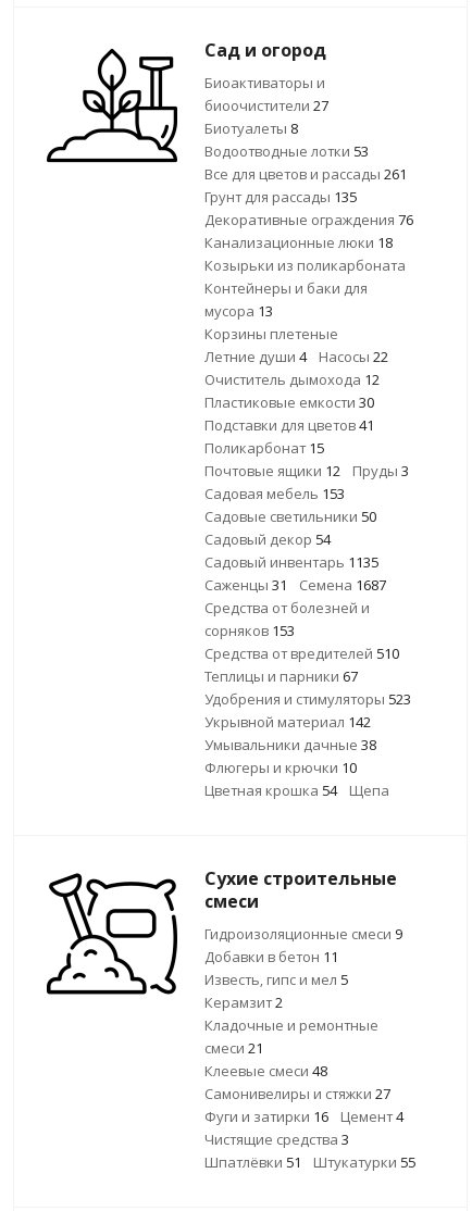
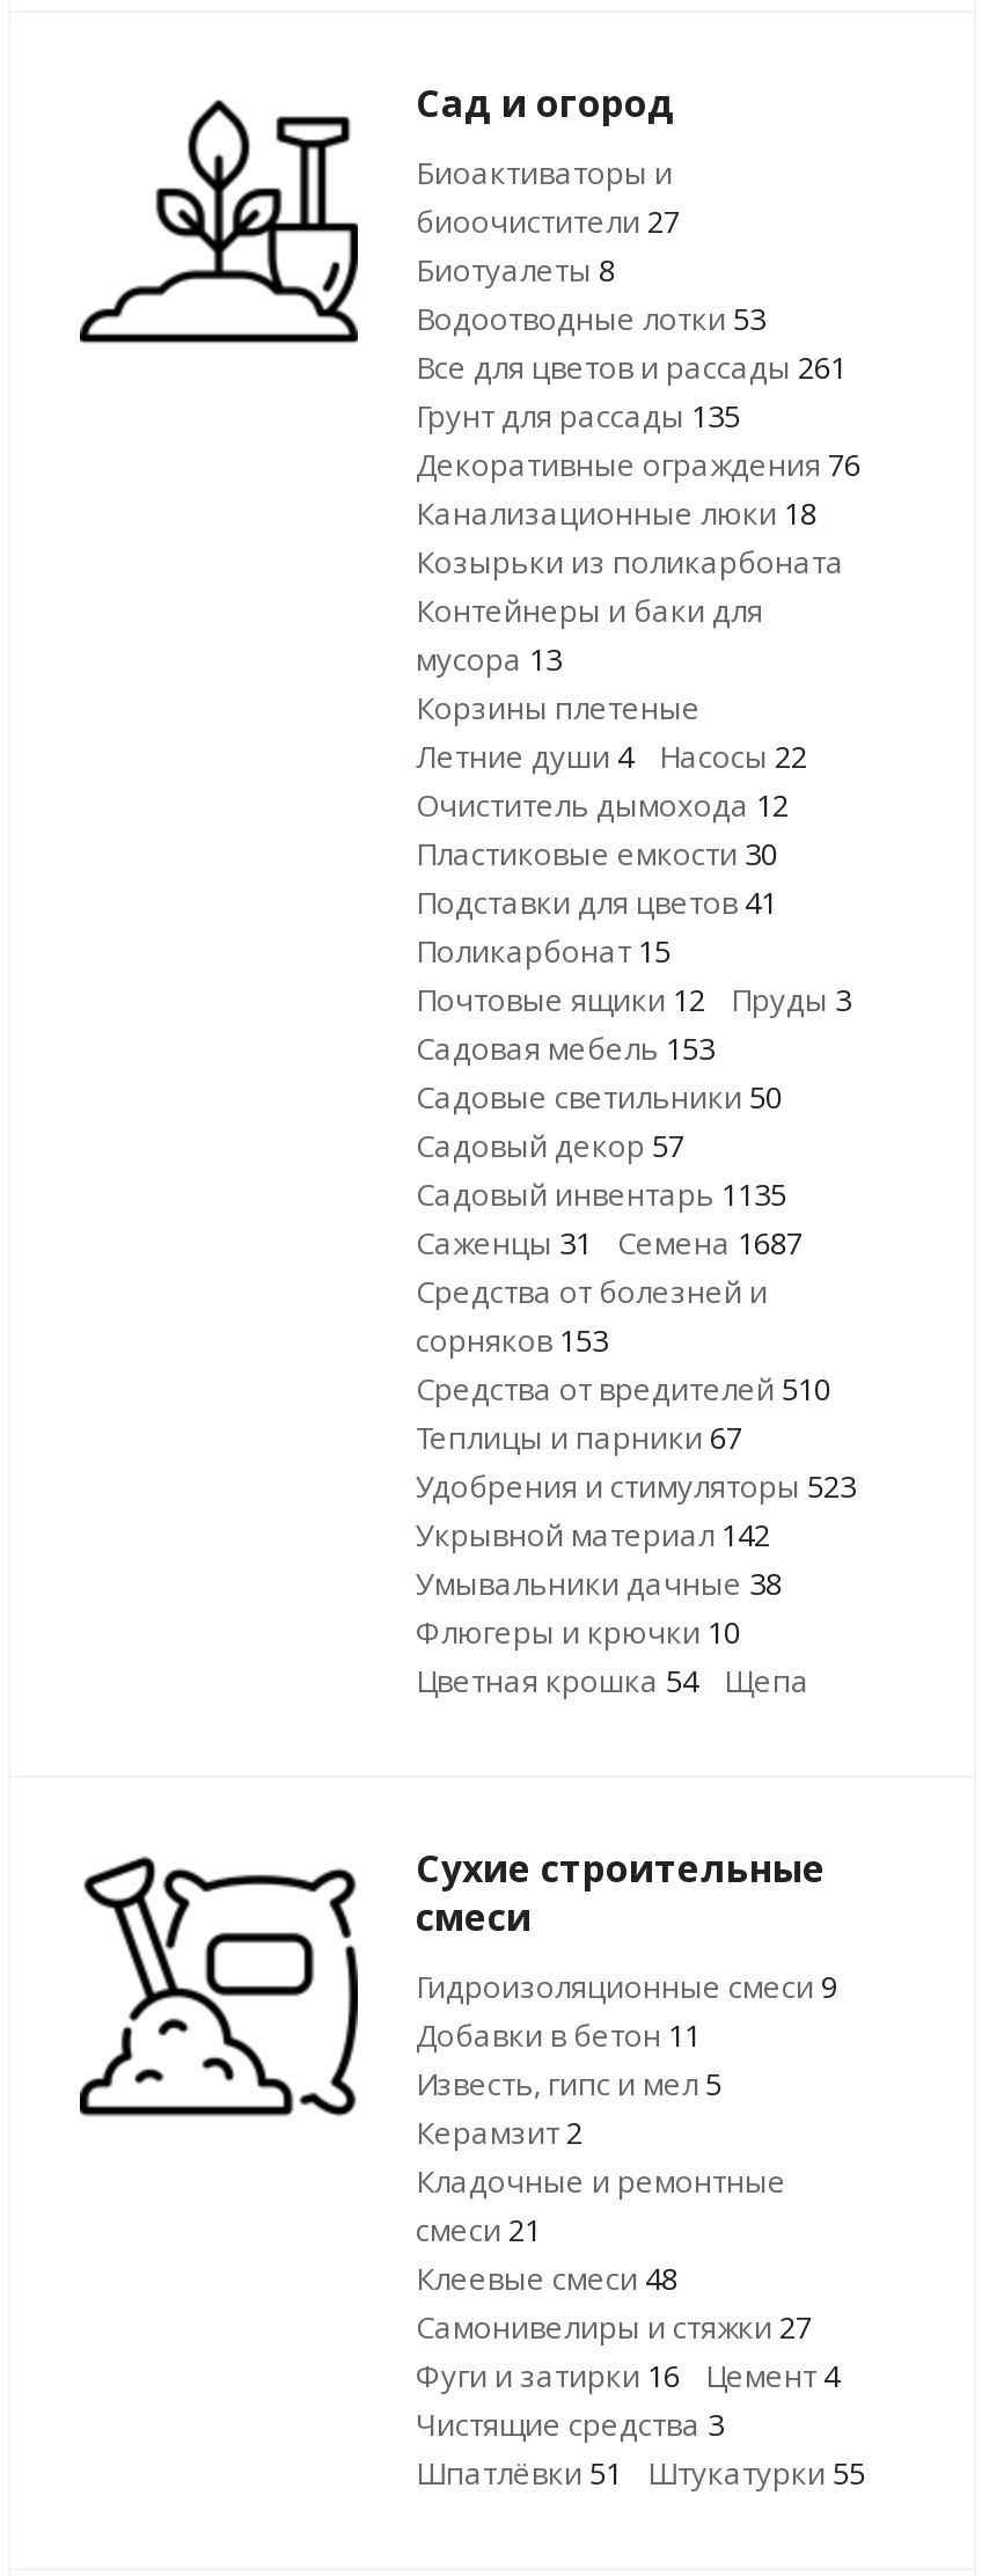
- Садовый декор 54
+ Садовый декор 57
